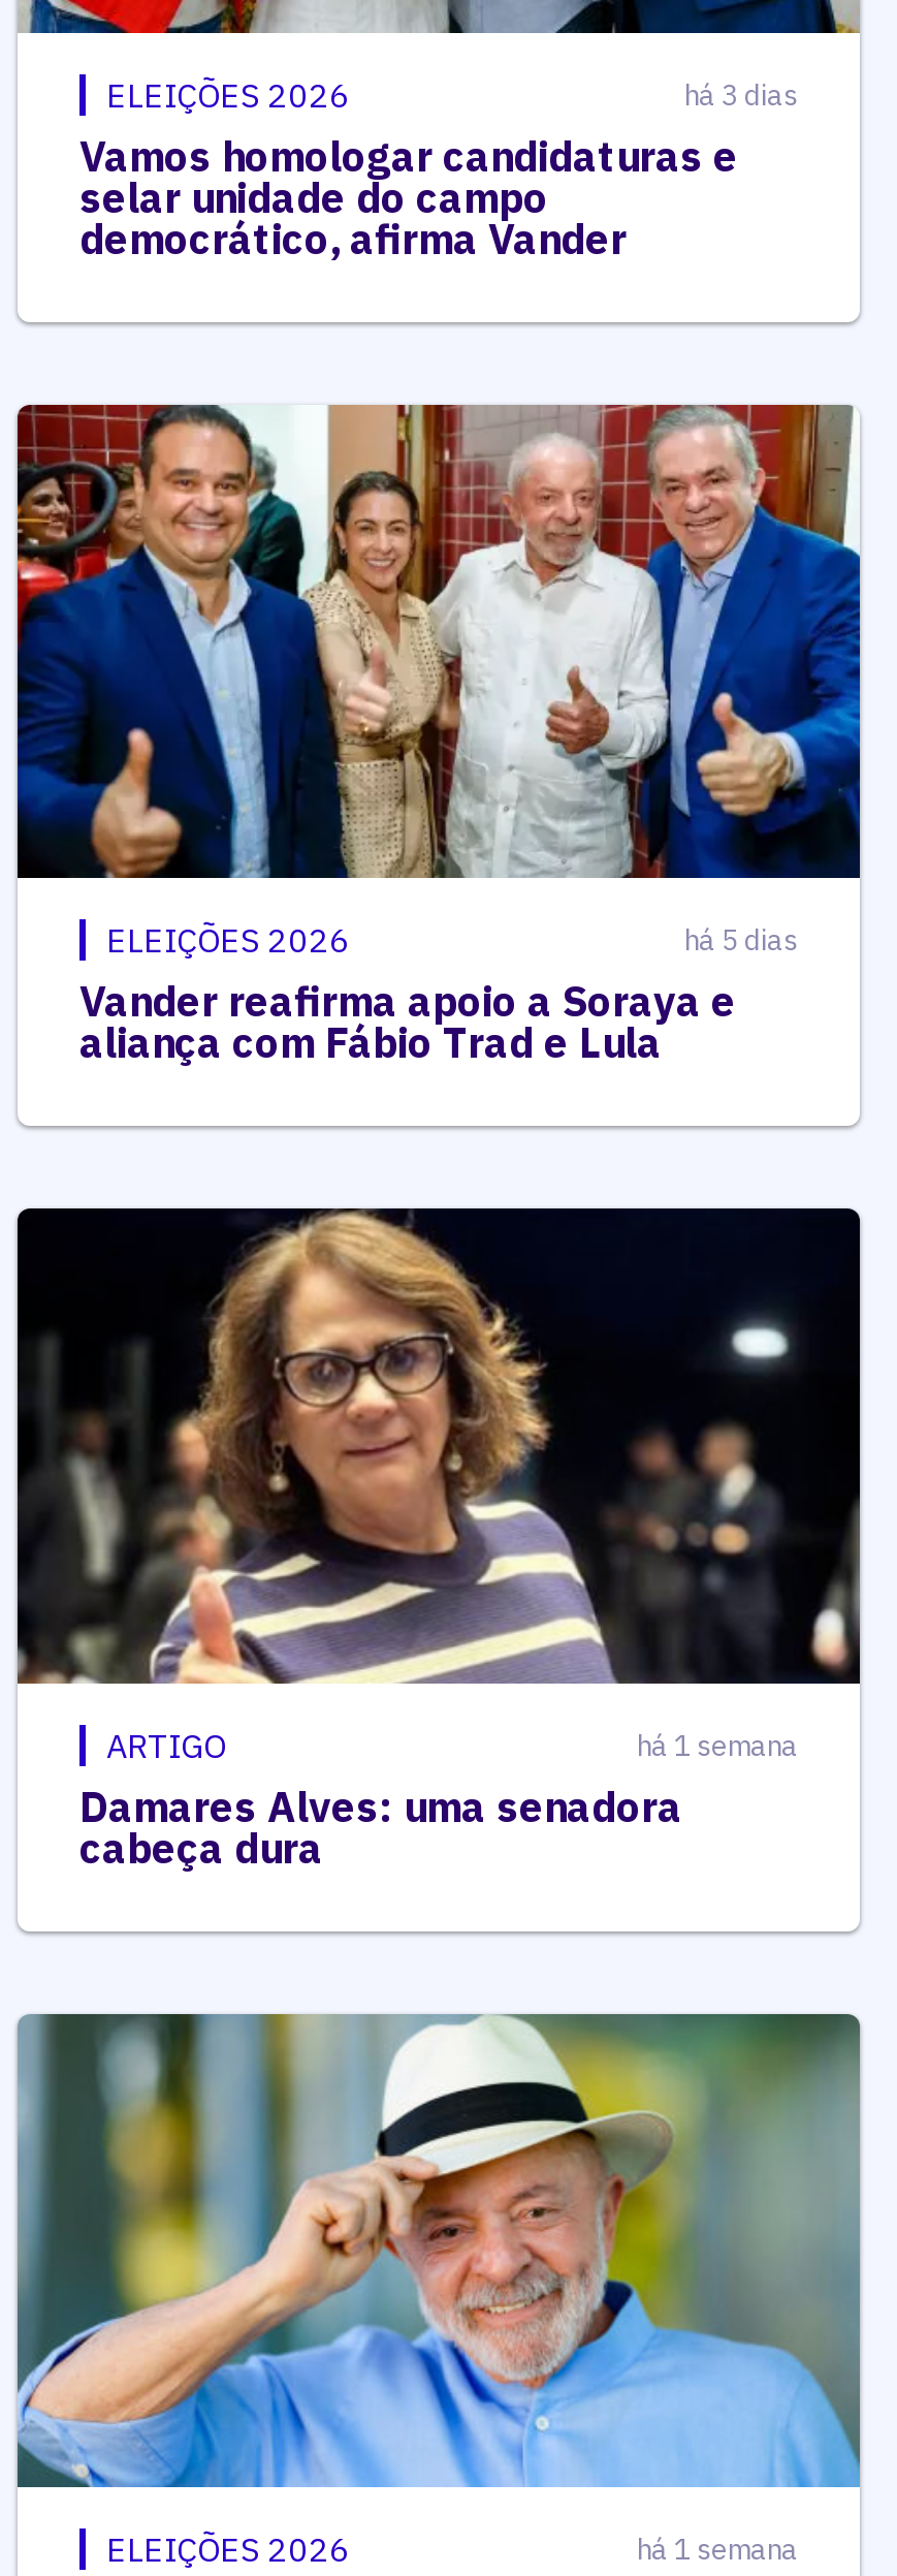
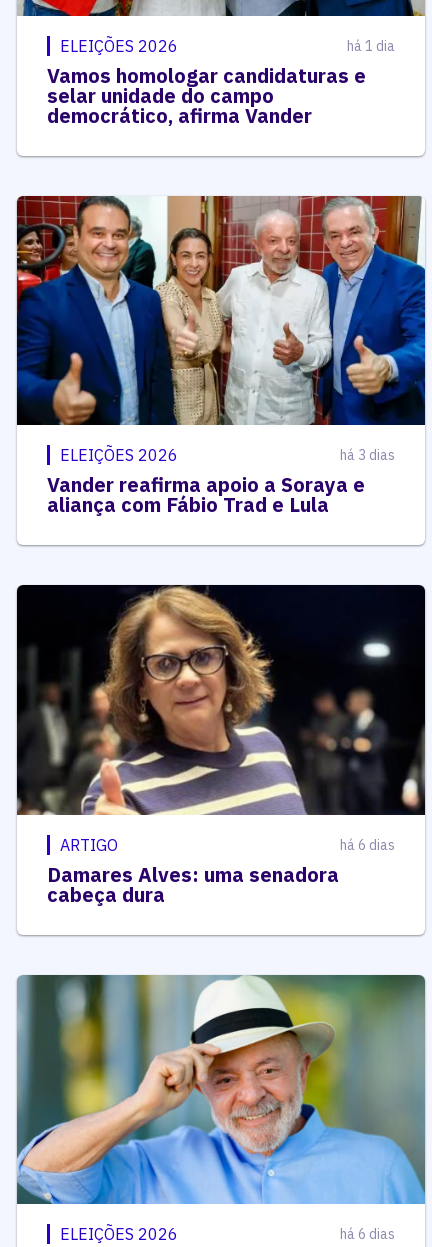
- há 3 dias
+ há 1 dia

- há 5 dias
+ há 3 dias

- há 1 semana
+ há 6 dias

- há 1 semana
+ há 6 dias
